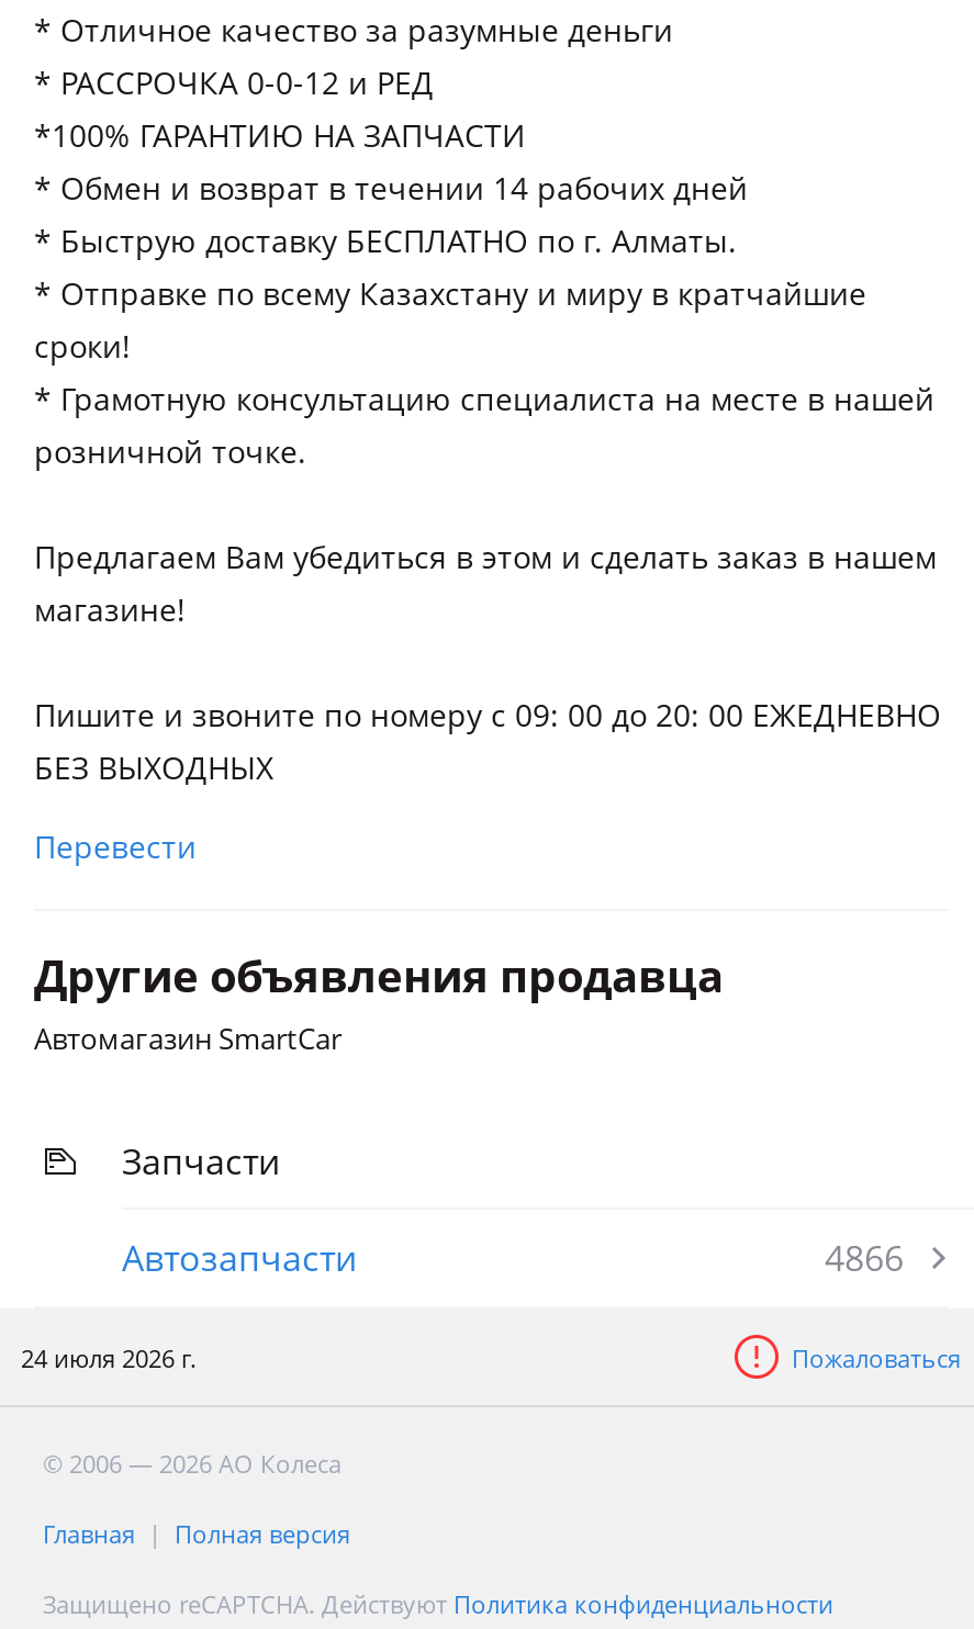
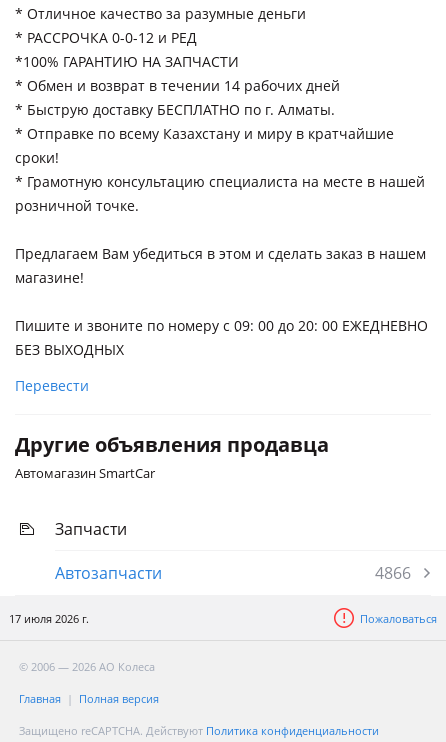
- 24 июля 2026 г.
+ 17 июля 2026 г.
